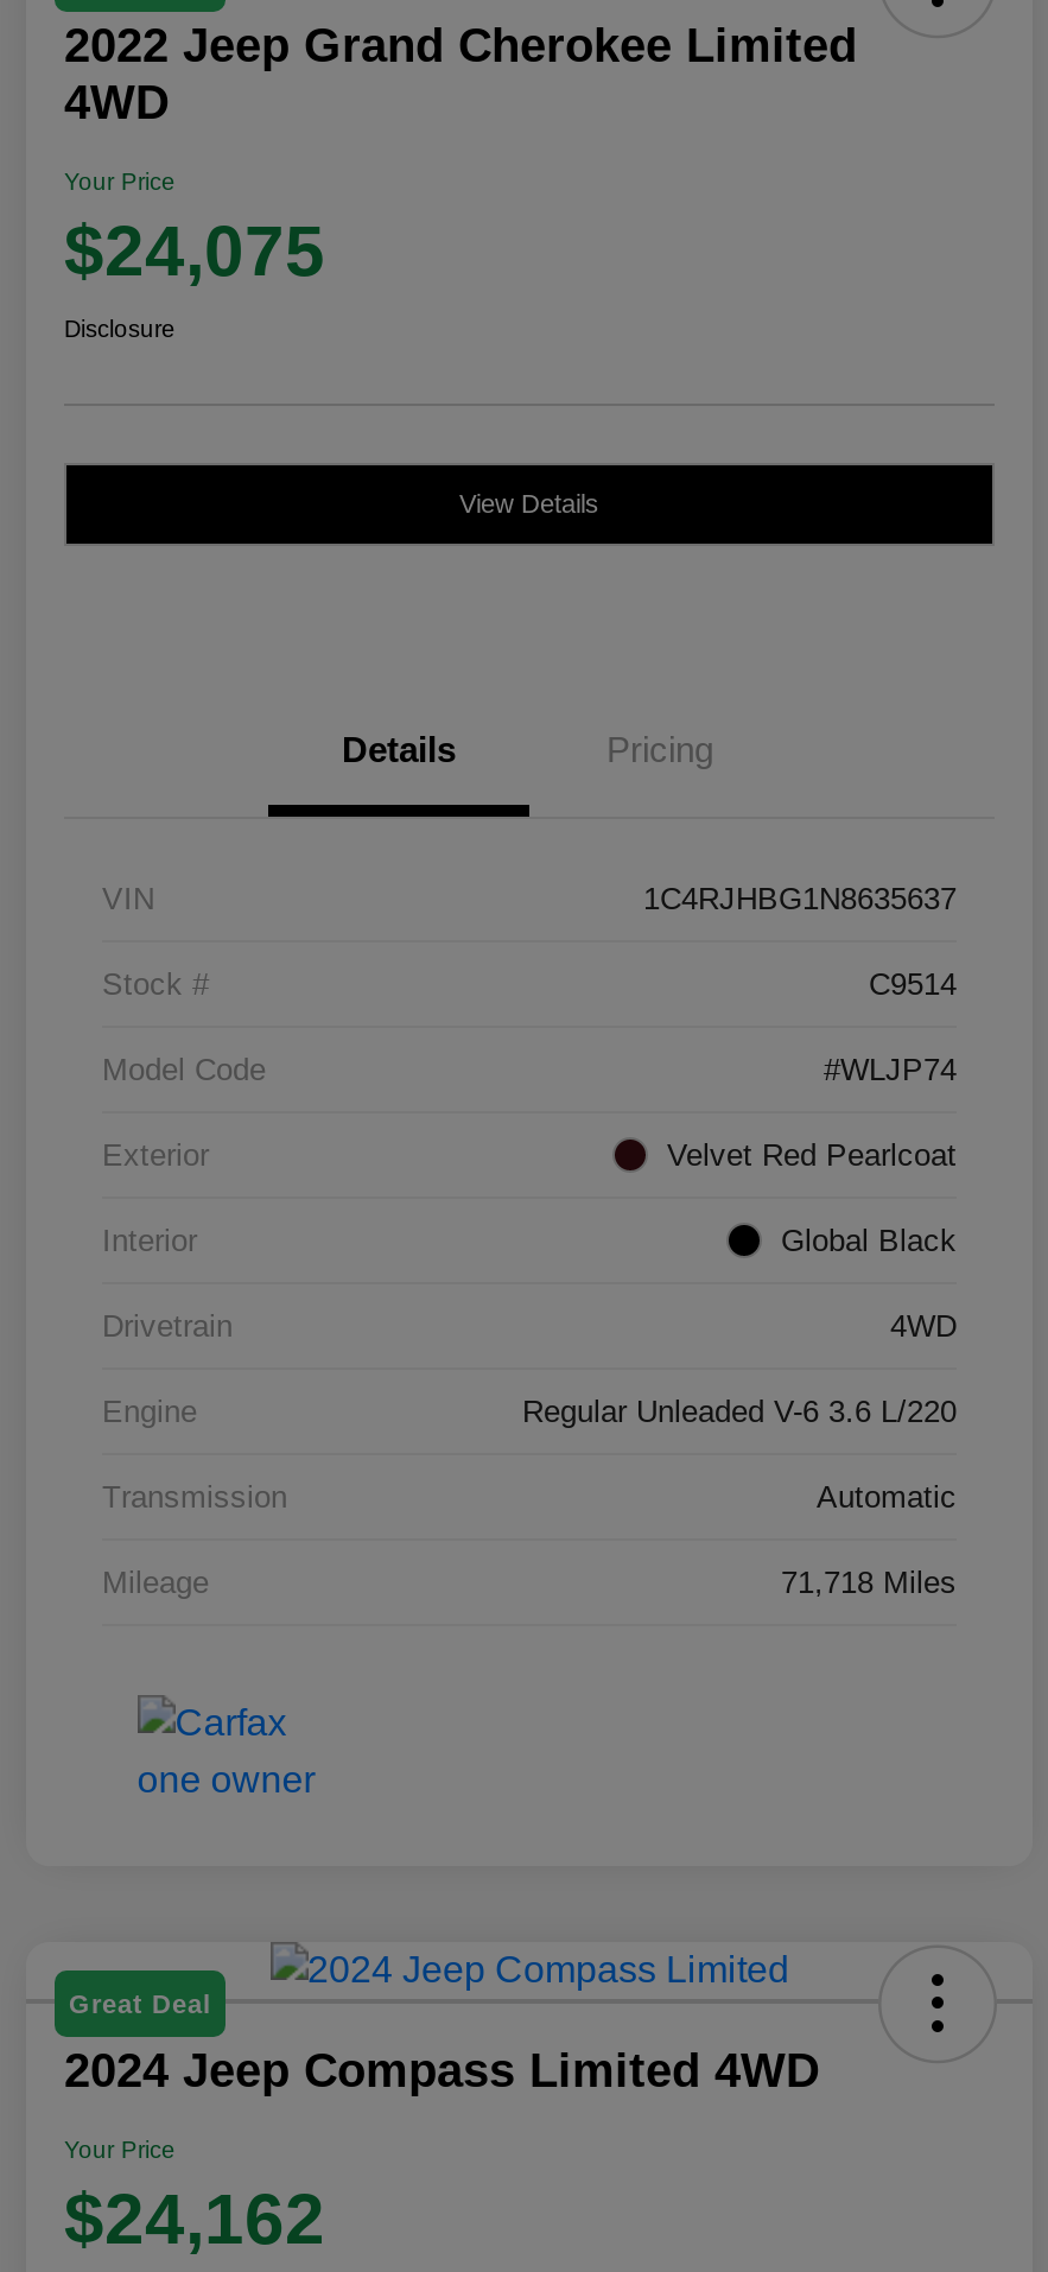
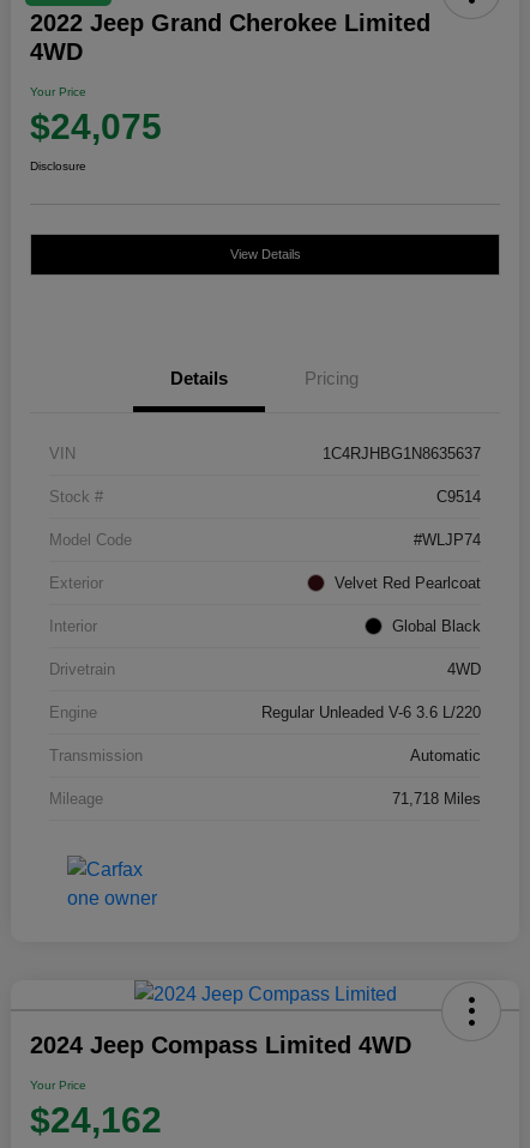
- Great Deal
